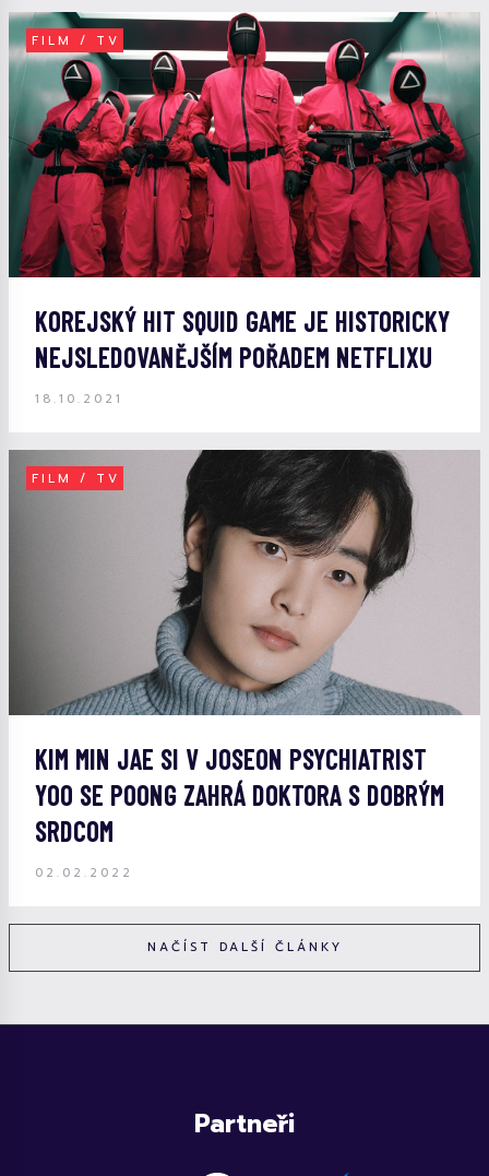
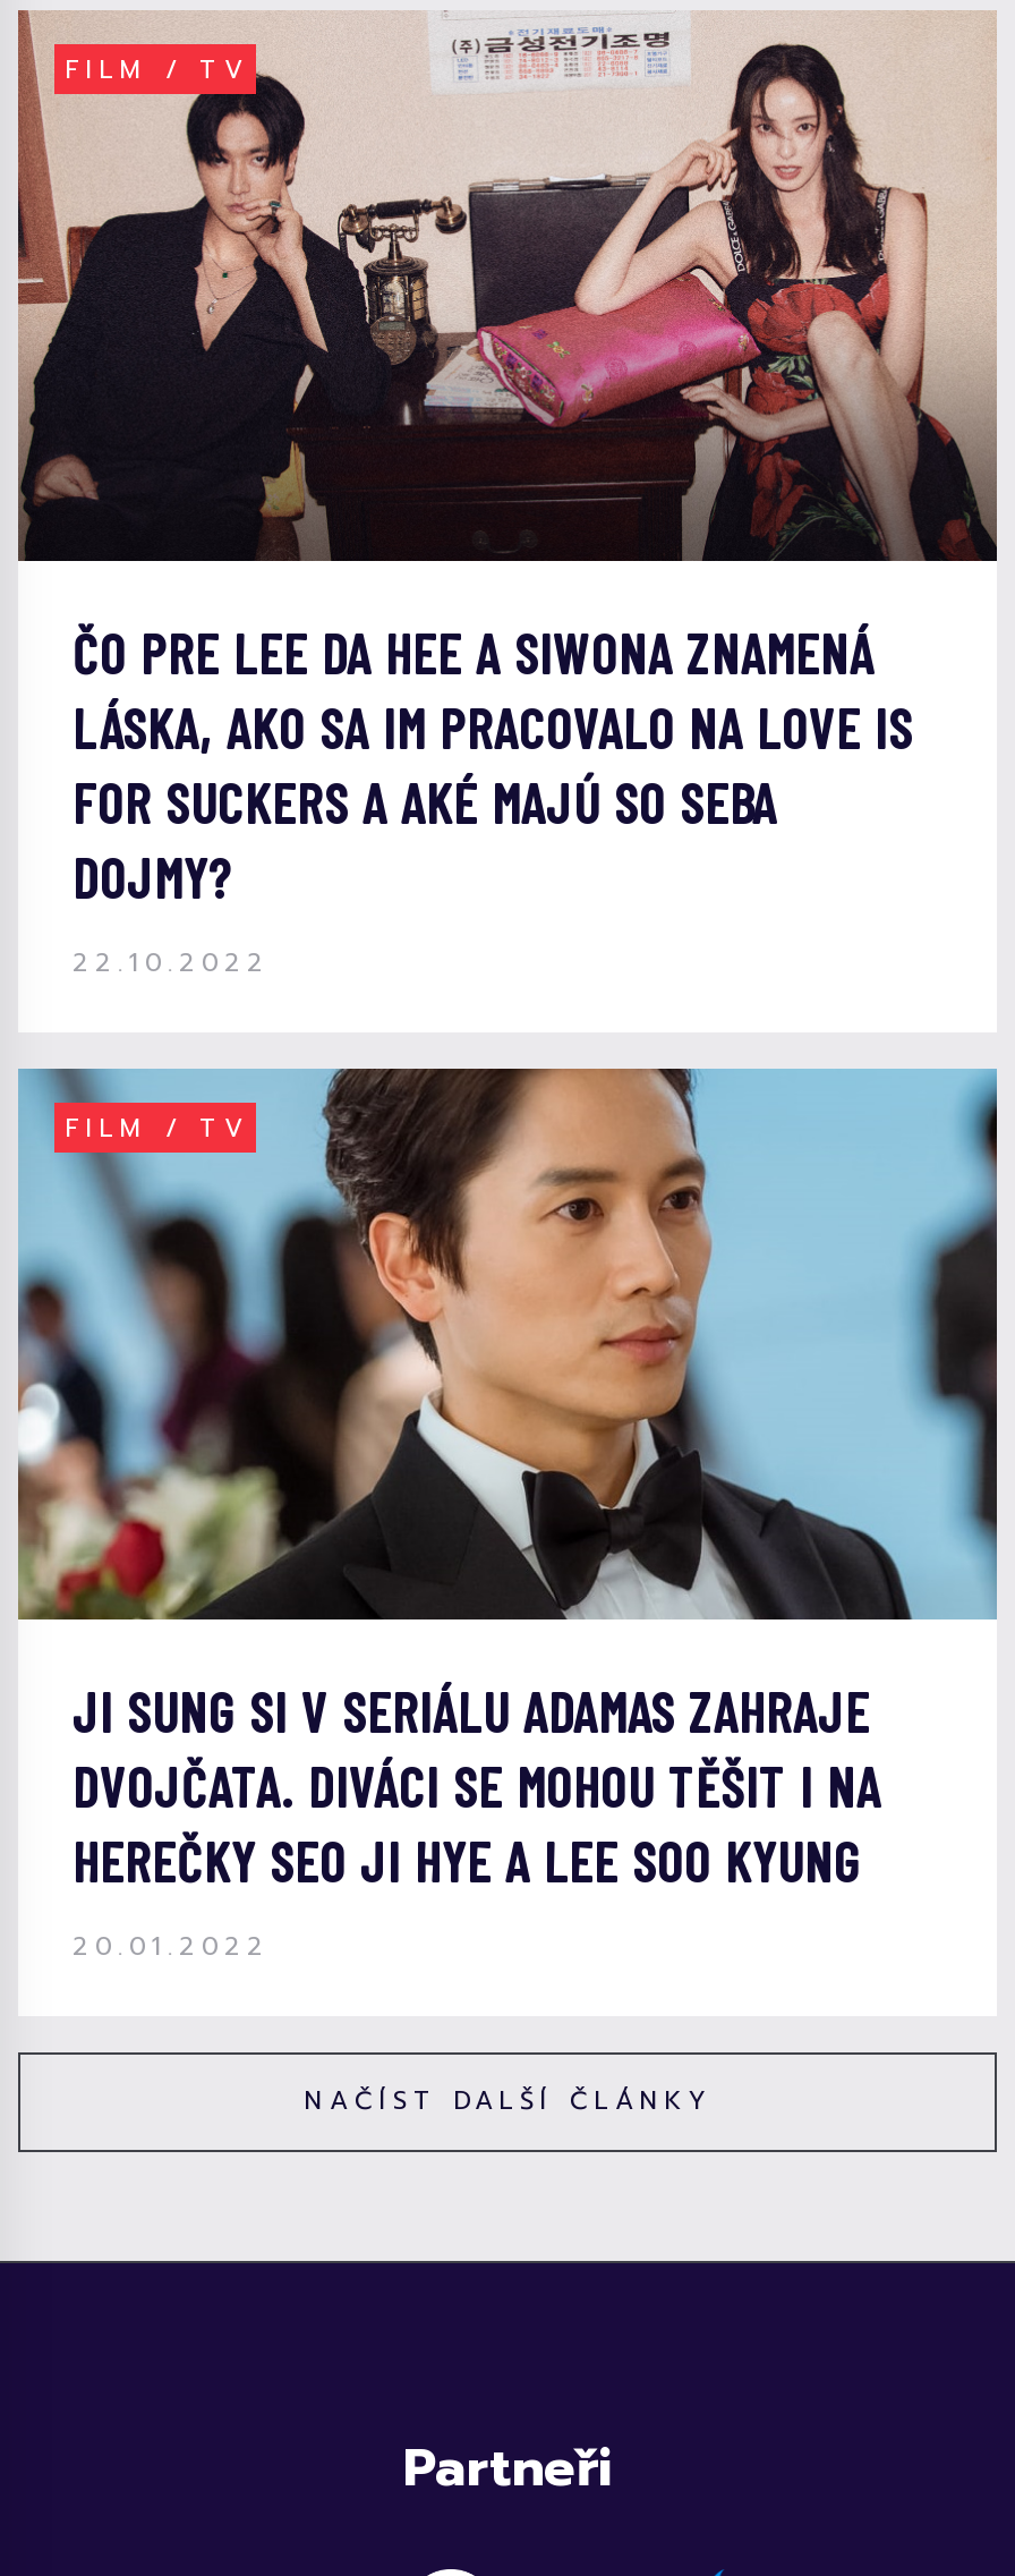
- [image]
- KOREJSKÝ HIT SQUID GAME JE HISTORICKY
- NEJSLEDOVANĚJŠÍM POŘADEM NETFLIXU
+ [image]
+ ČO PRE LEE DA HEE A SIWONA ZNAMENÁ
+ LÁSKA, AKO SA IM PRACOVALO NA LOVE IS
+ FOR SUCKERS A AKÉ MAJÚ SO SEBA
+ DOJMY?

- 18.10.2021
+ 22.10.2022

- [image]
- KIM MIN JAE SI V JOSEON PSYCHIATRIST
- YOO SE POONG ZAHRÁ DOKTORA S DOBRÝM
- SRDCOM
+ [image]
+ JI SUNG SI V SERIÁLU ADAMAS ZAHRAJE
+ DVOJČATA. DIVÁCI SE MOHOU TĚŠIT I NA
+ HEREČKY SEO JI HYE A LEE SOO KYUNG

- 02.02.2022
+ 20.01.2022
